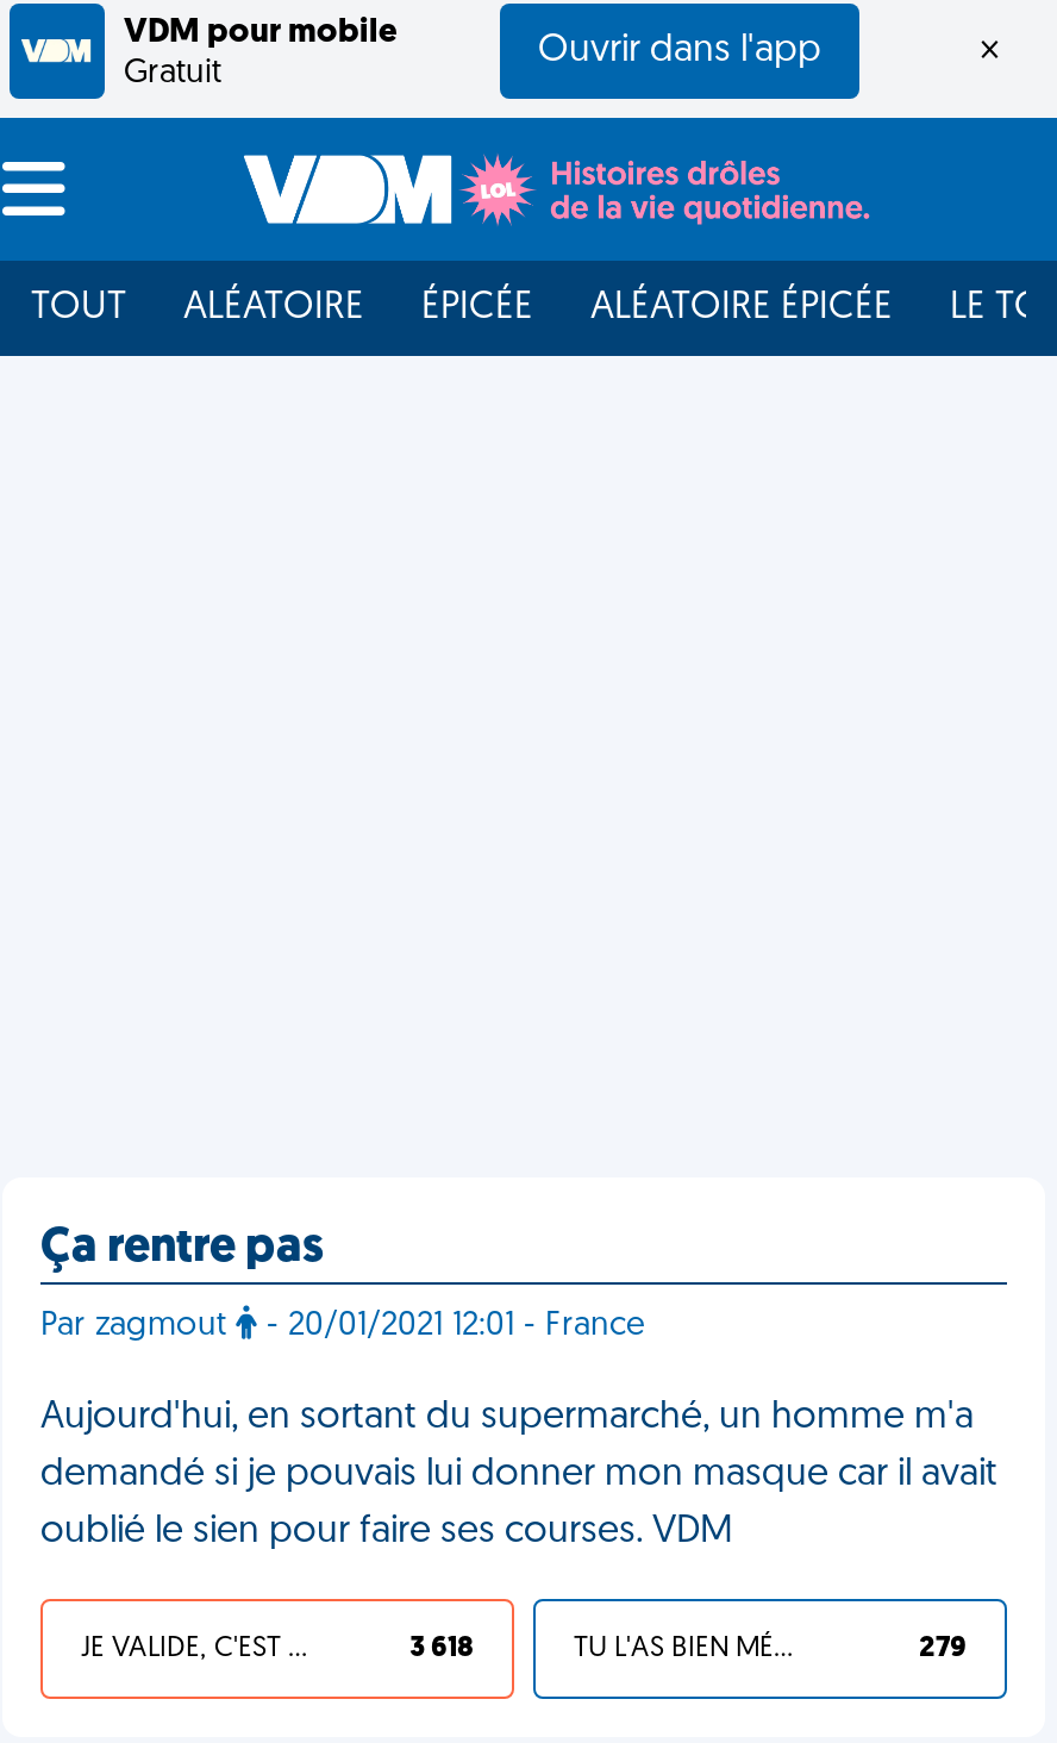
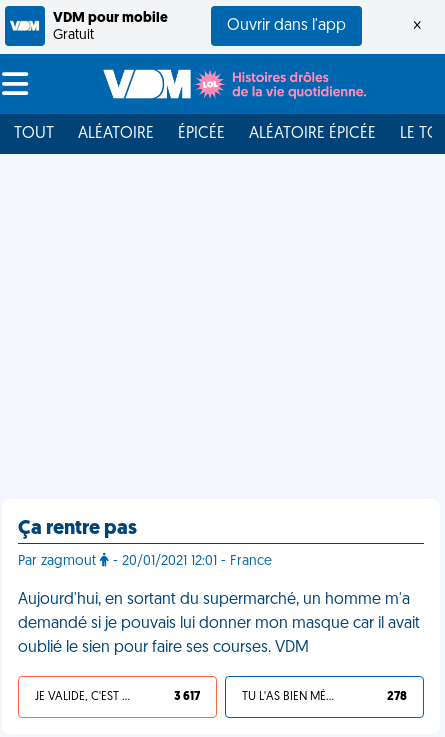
- 3 618
+ 3 617

- 279
+ 278
